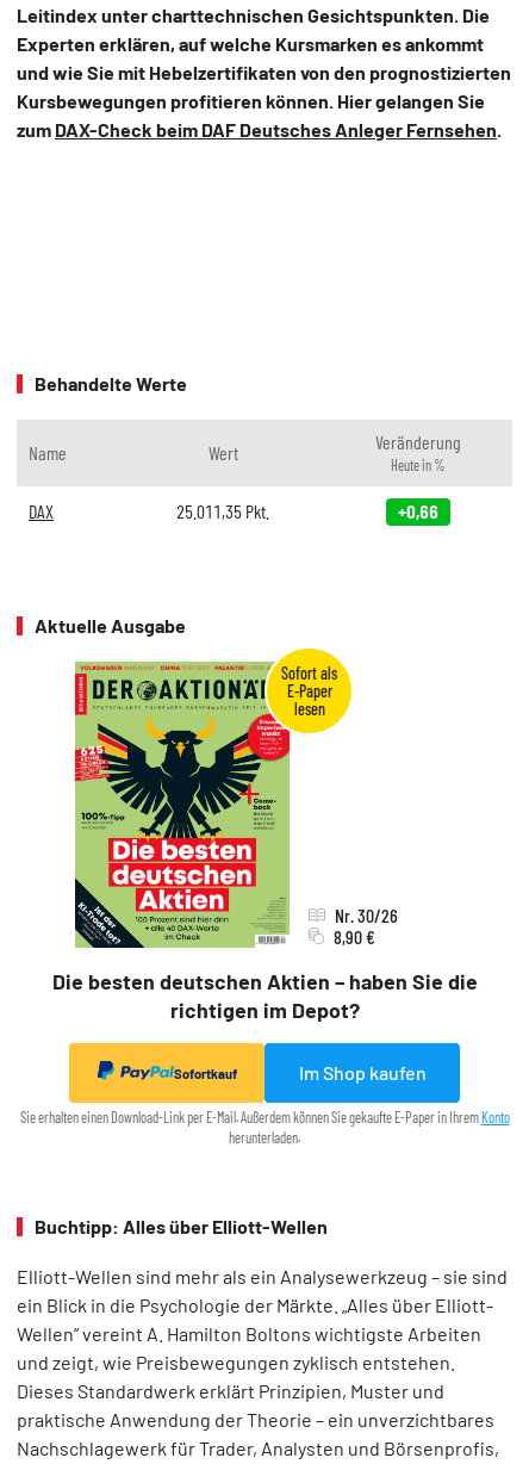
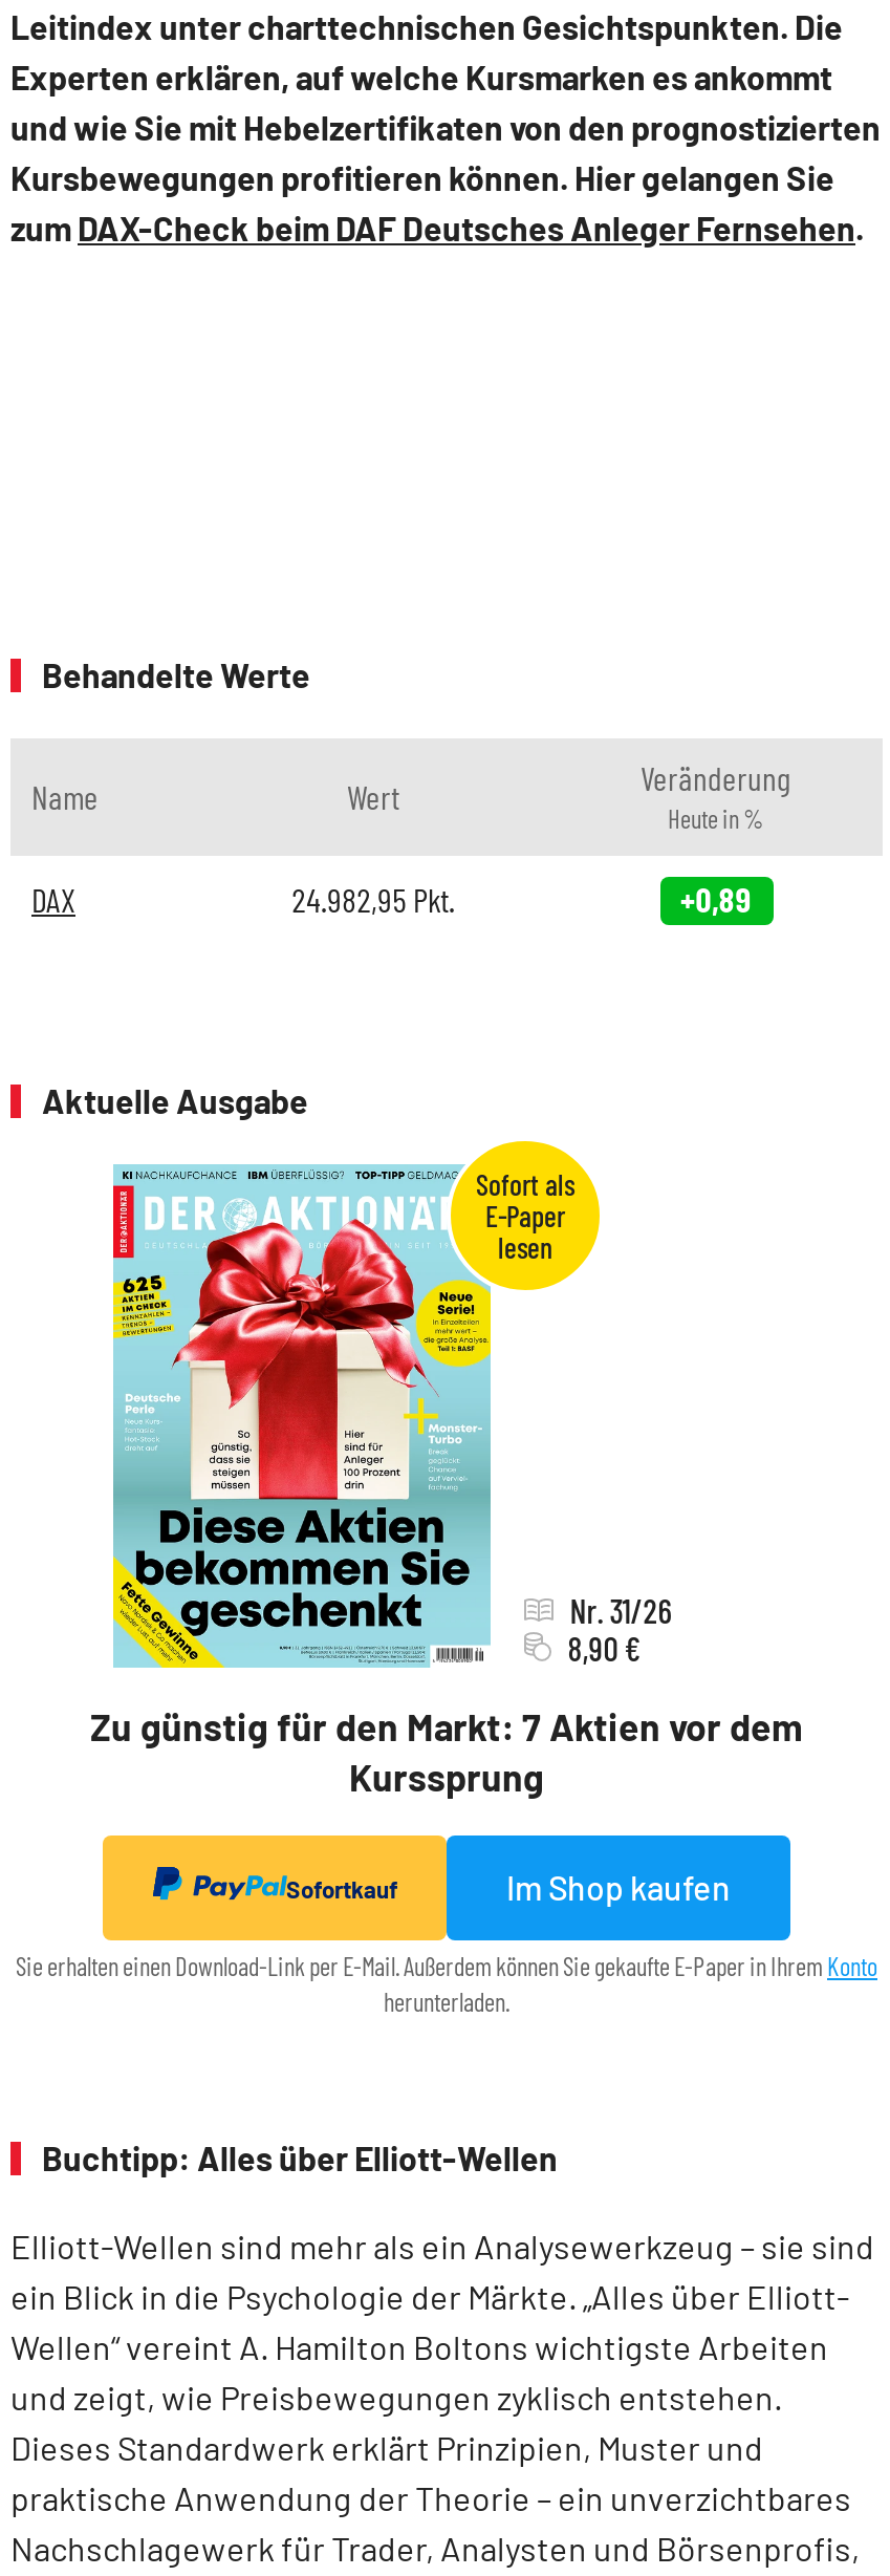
- 25.011,35 Pkt.
+ 24.982,95 Pkt.

- +0,66
+ +0,89

- [image]
- Die besten deutschen Aktien – haben Sie die
- richtigen im Depot?
+ [image]
+ Zu günstig für den Markt: 7 Aktien vor dem
+ Kurssprung

- Nr. 30/26
+ Nr. 31/26
